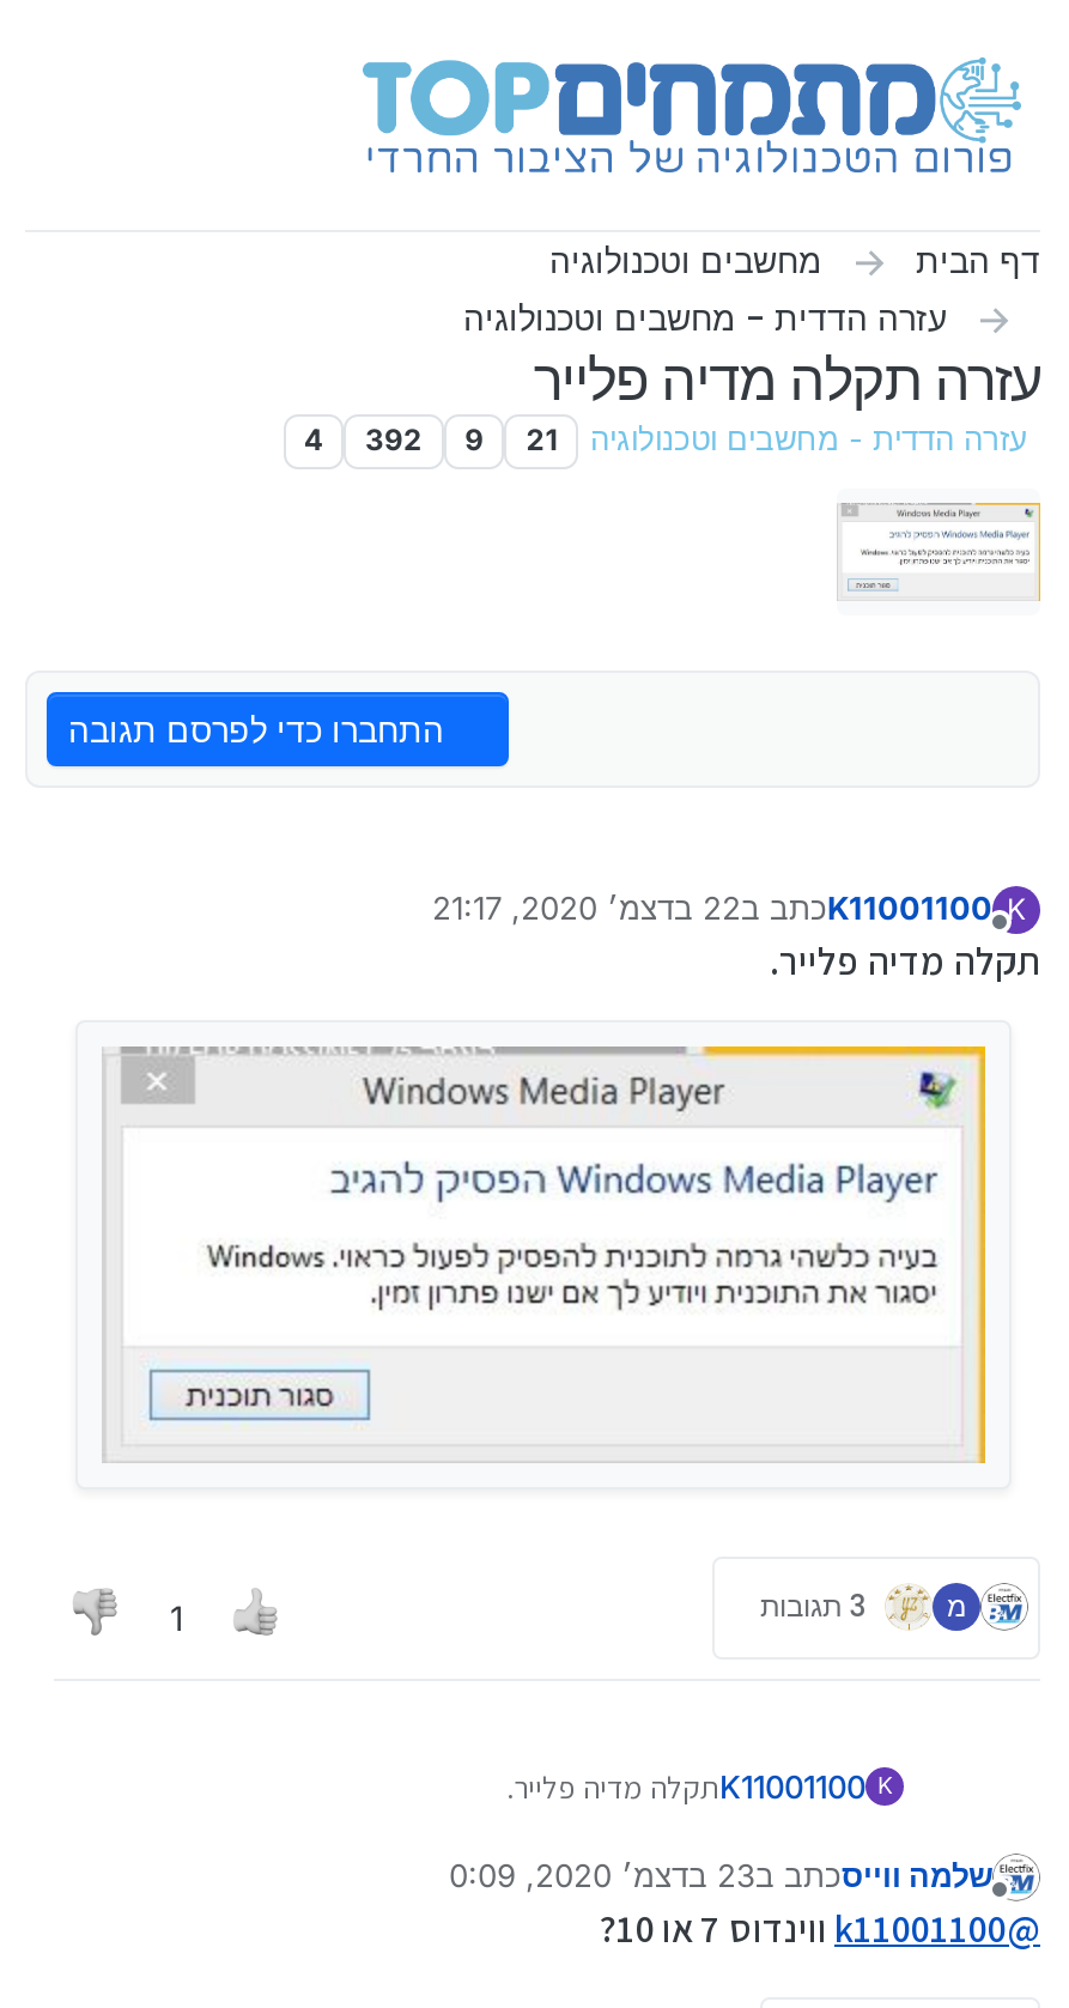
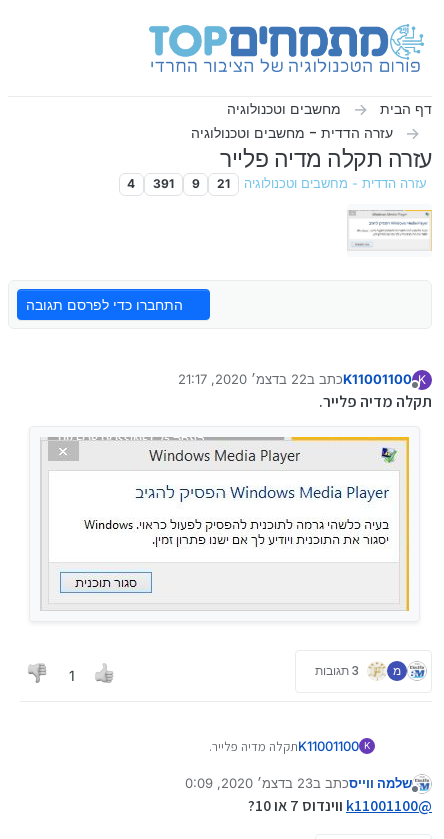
- עזרה הדדית - מחשבים וטכנולוגיה 21 9 392 4
+ עזרה הדדית - מחשבים וטכנולוגיה 21 9 391 4
